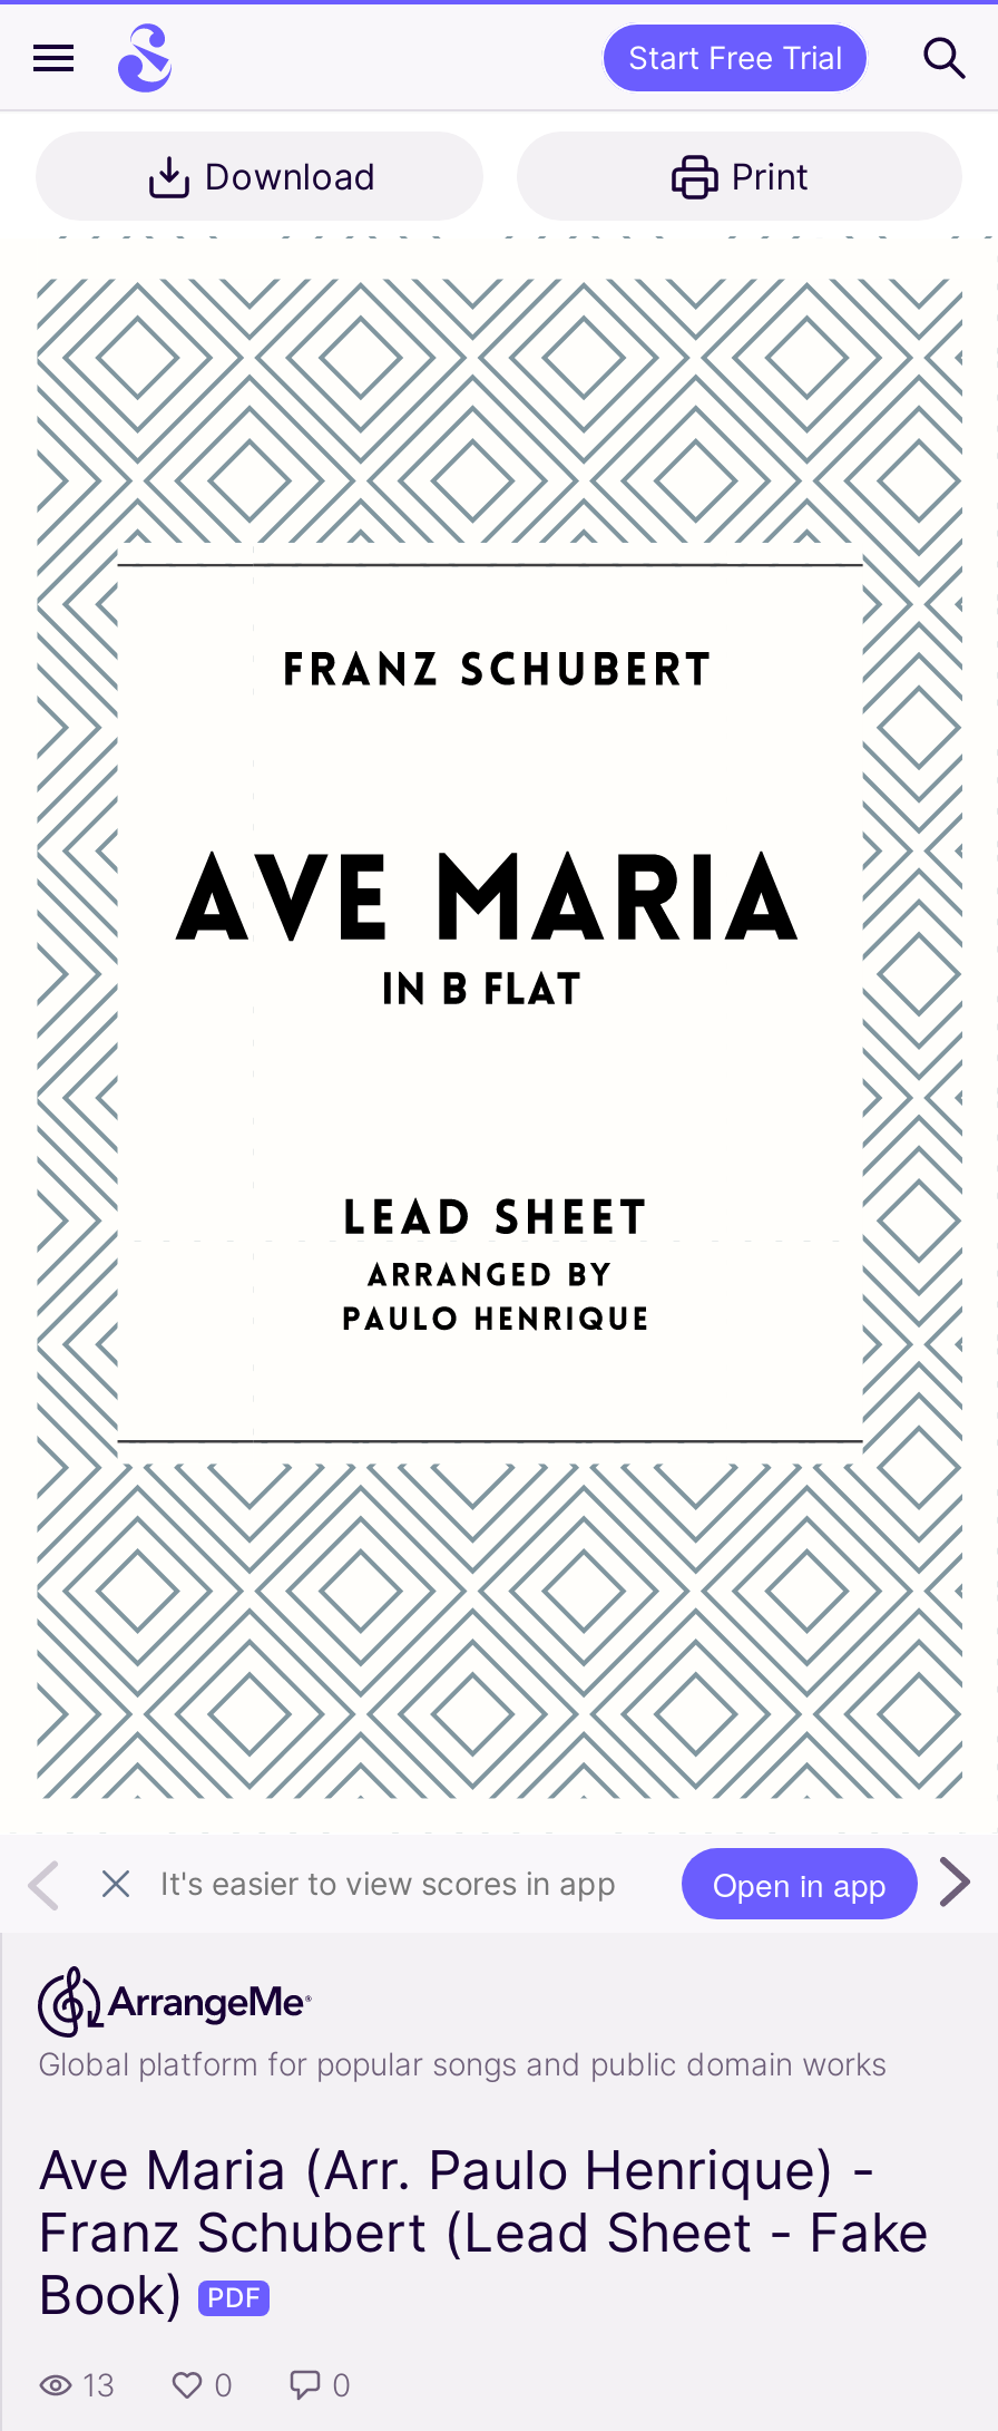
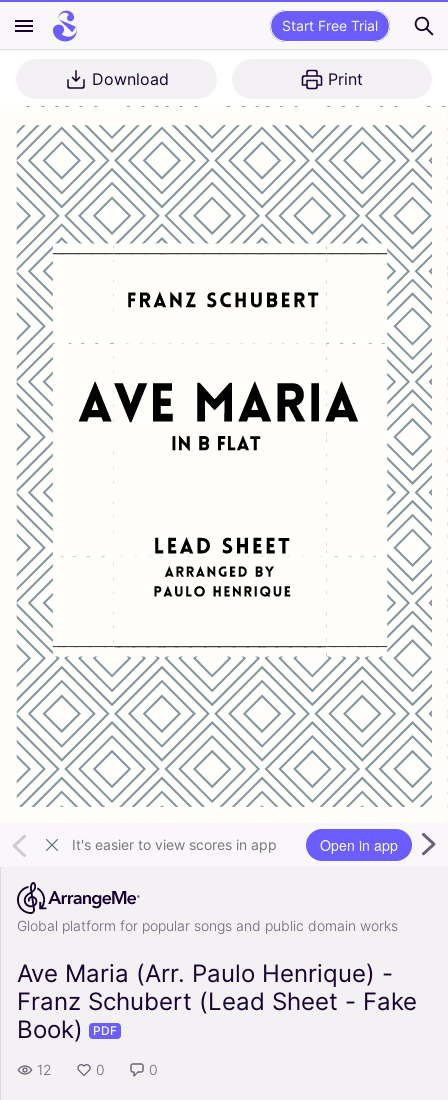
- 13
+ 12
